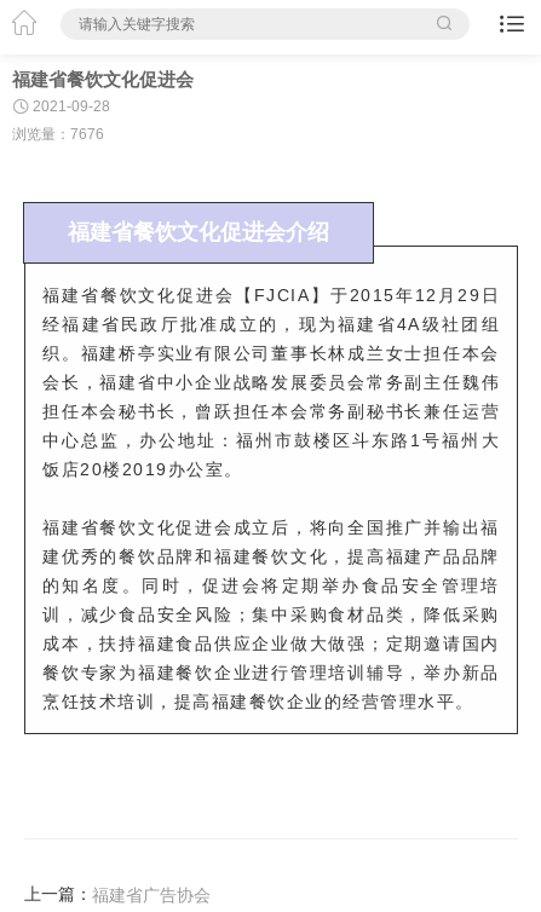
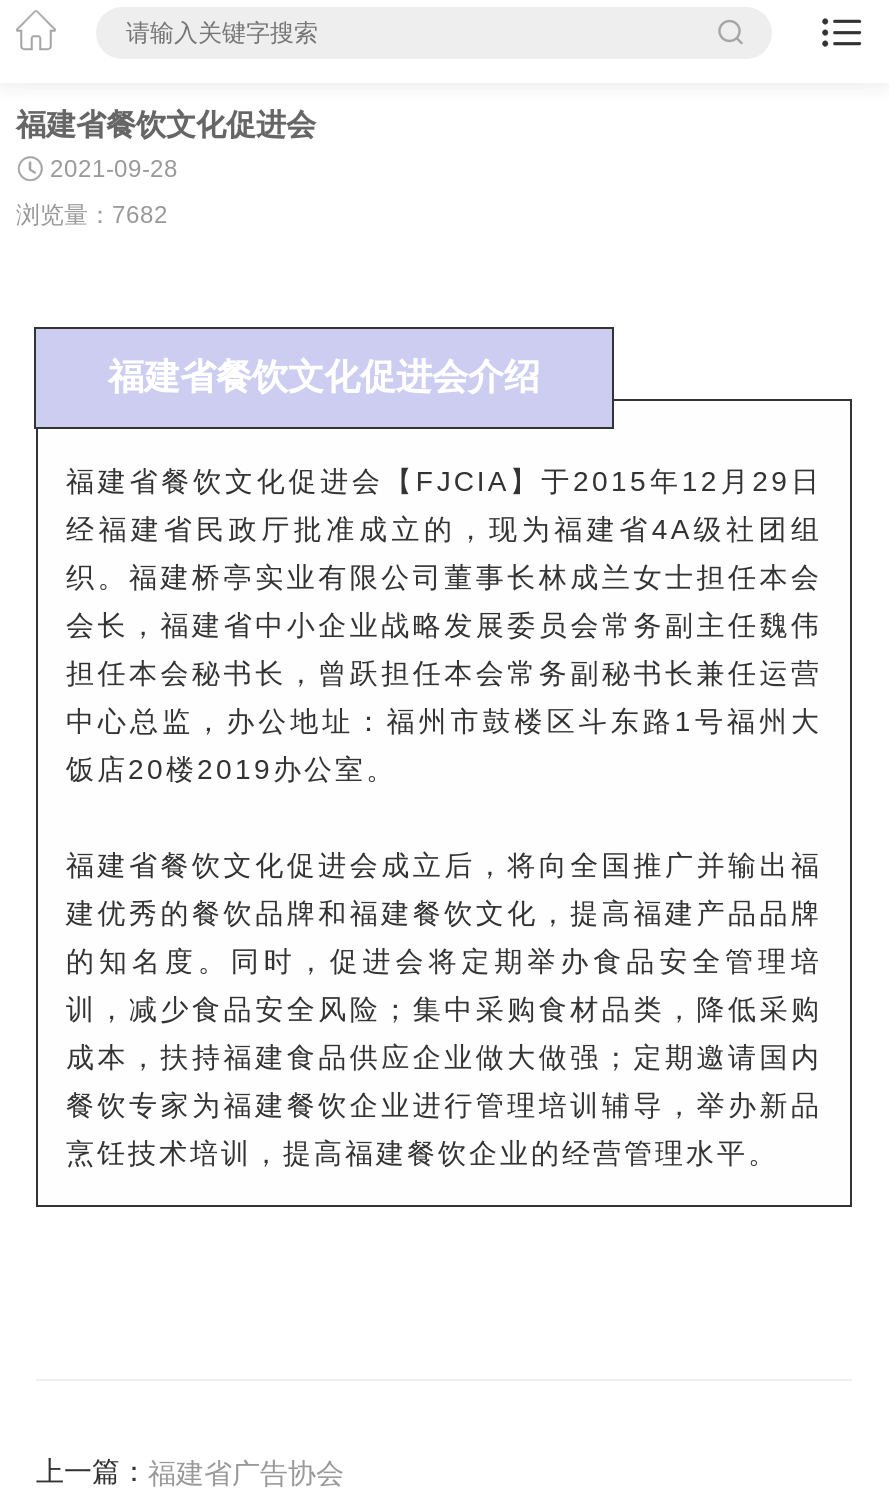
- 浏览量：7676
+ 浏览量：7682
